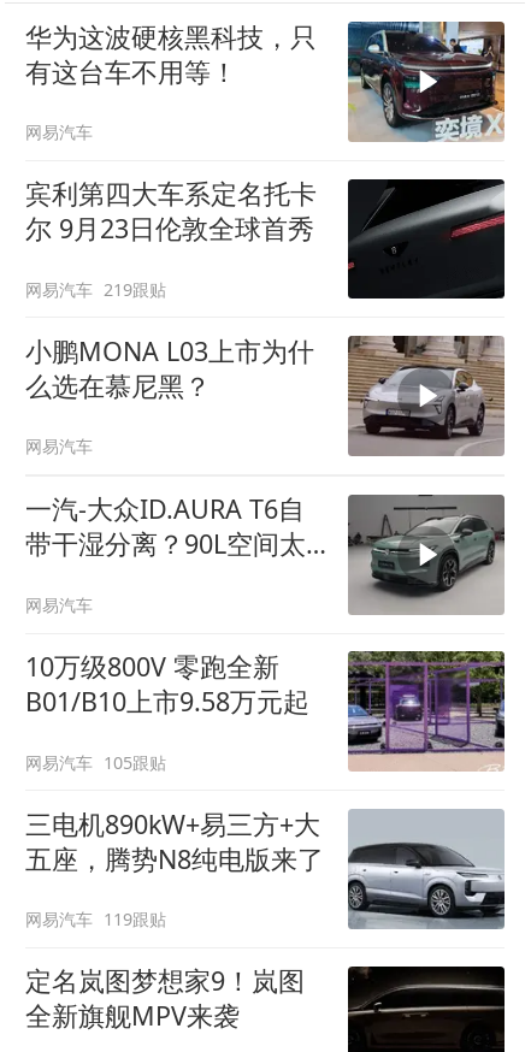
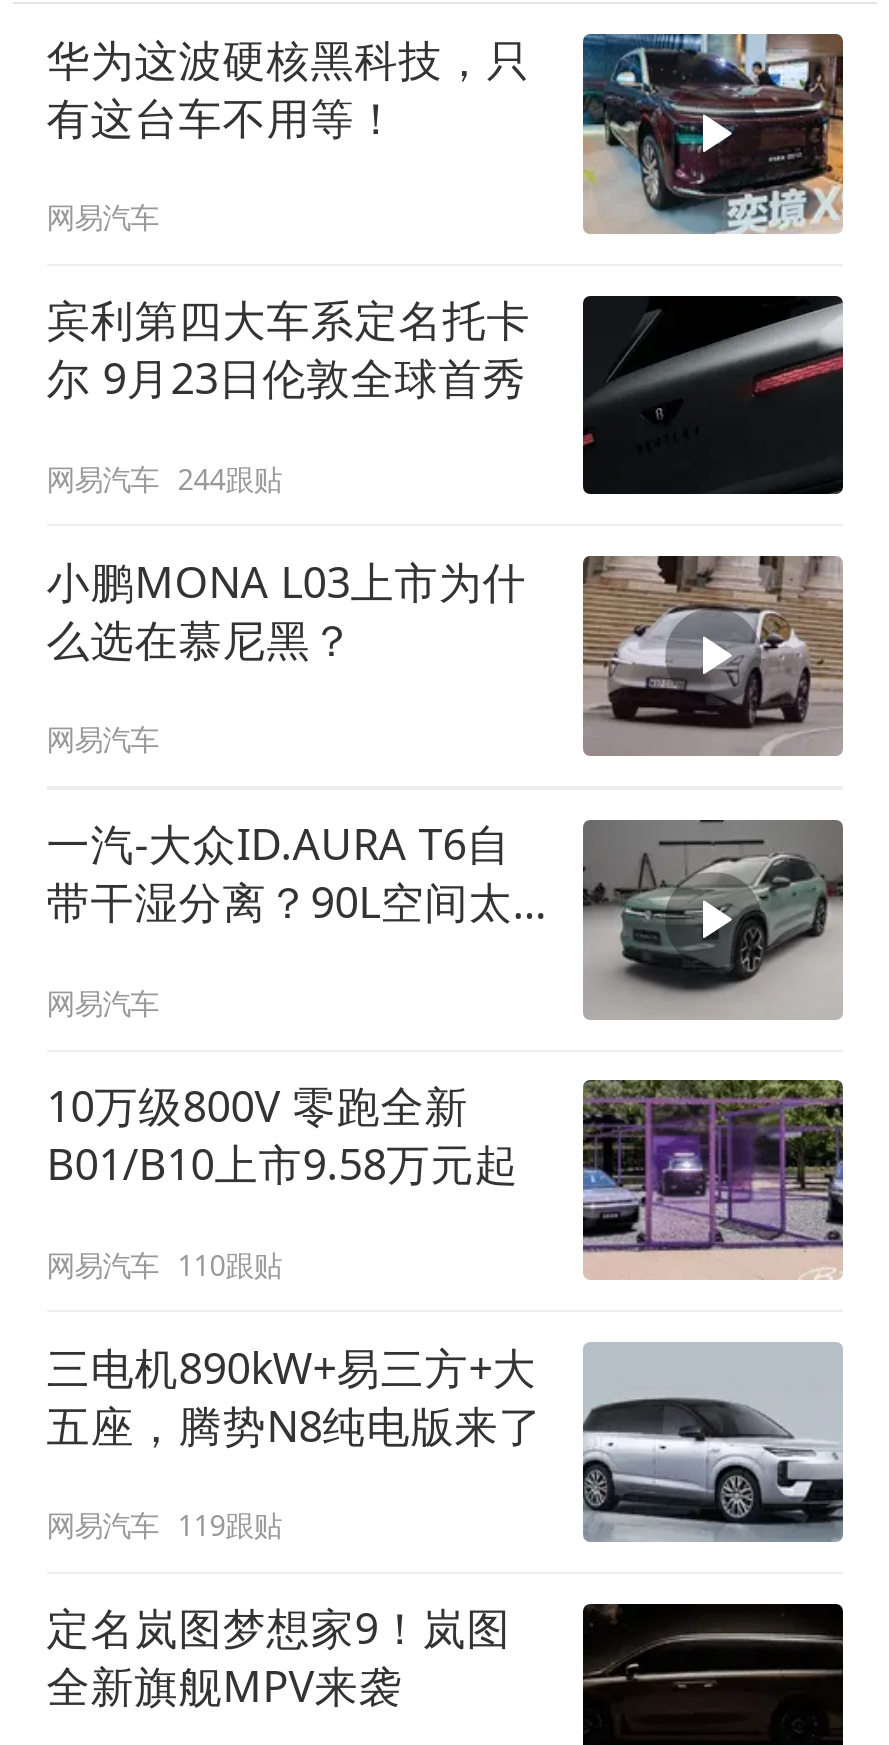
- 网易汽车 219跟贴
+ 网易汽车 244跟贴

- 网易汽车 105跟贴
+ 网易汽车 110跟贴
